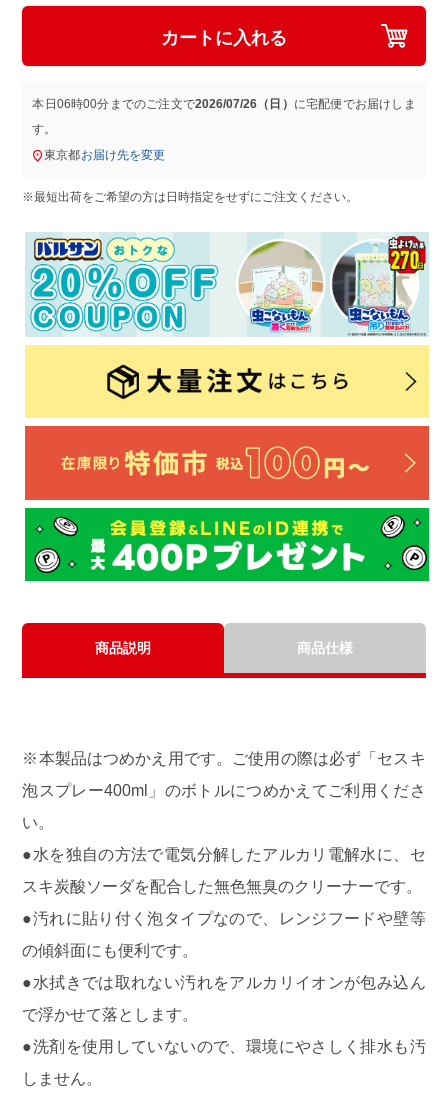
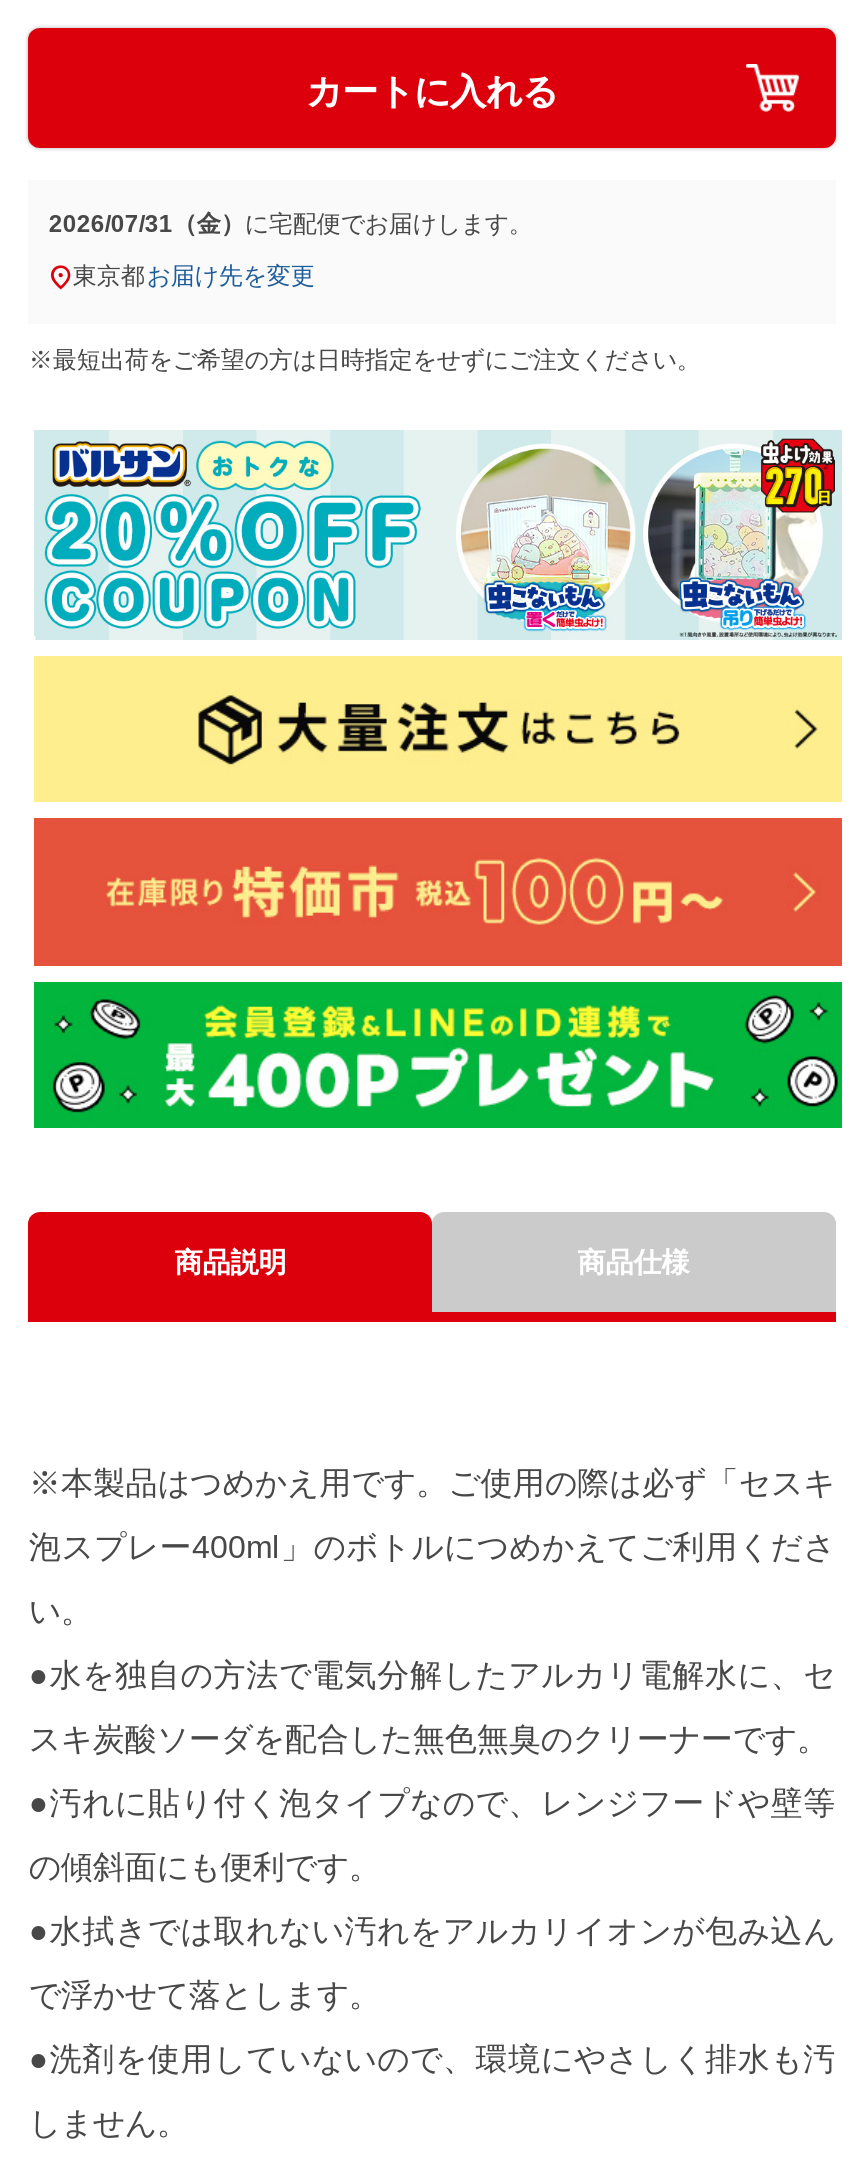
- 本日06時00分までのご注文で2026/07/26（日）に宅配便でお届けしま
- す。
+ 2026/07/31（金）に宅配便でお届けします。
